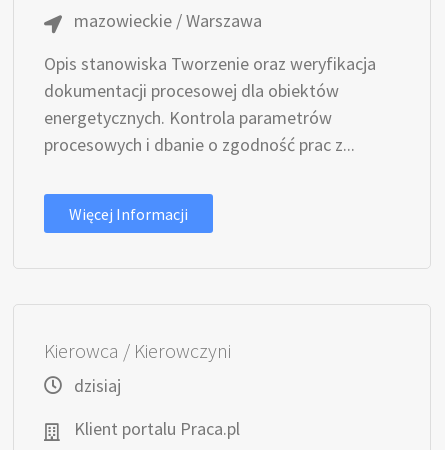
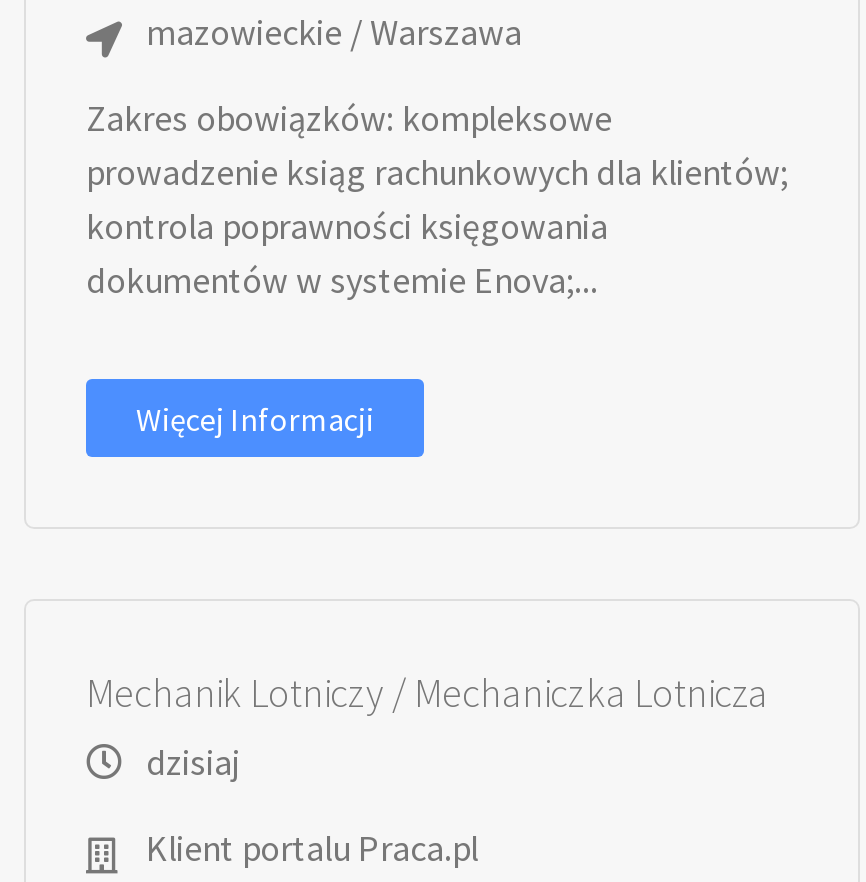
- Opis stanowiska Tworzenie oraz weryfikacja
- dokumentacji procesowej dla obiektów
- energetycznych. Kontrola parametrów
- procesowych i dbanie o zgodność prac z...
+ Zakres obowiązków: kompleksowe
+ prowadzenie ksiąg rachunkowych dla klientów;
+ kontrola poprawności księgowania
+ dokumentów w systemie Enova;...

- Kierowca / Kierowczyni
+ Mechanik Lotniczy / Mechaniczka Lotnicza
